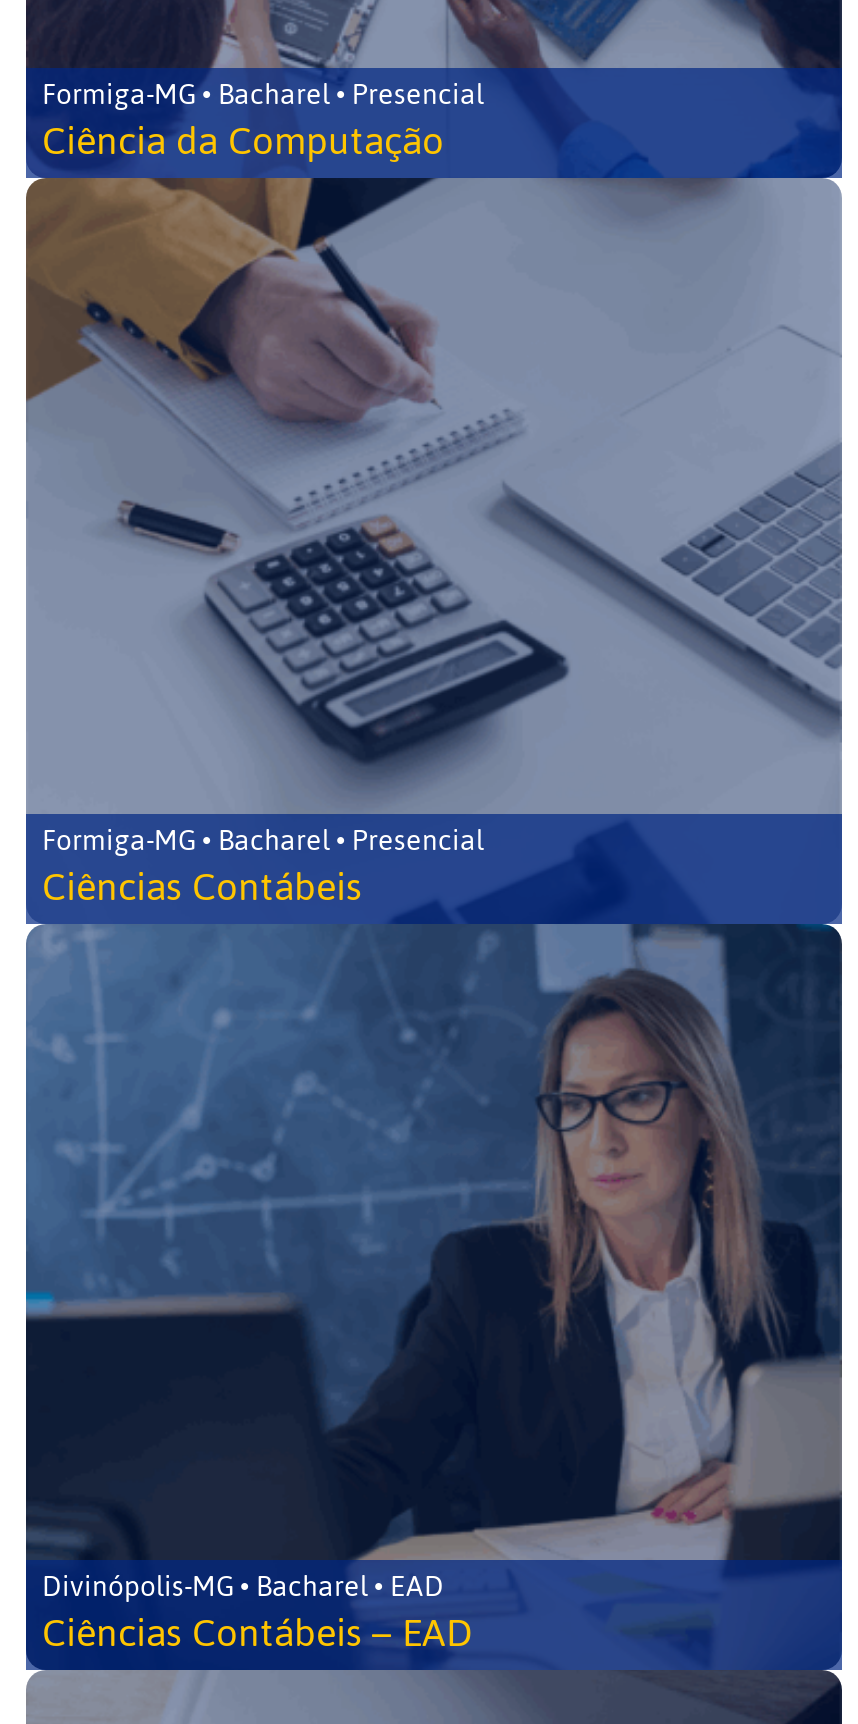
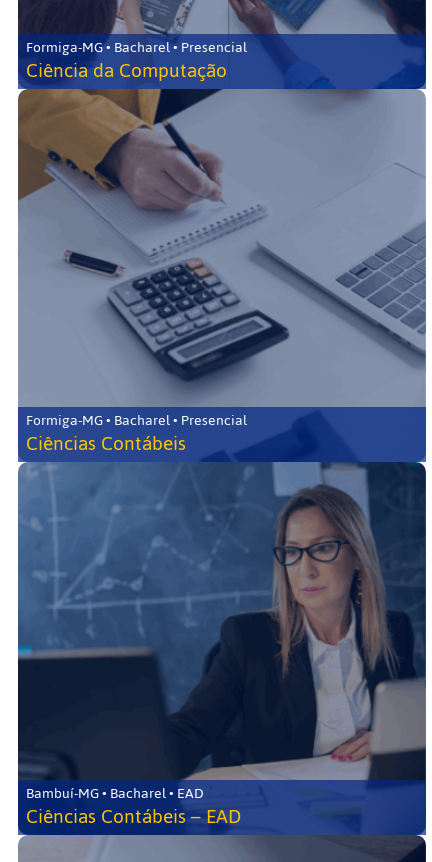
- Divinópolis-MG • Bacharel • EAD
+ Bambuí-MG • Bacharel • EAD
